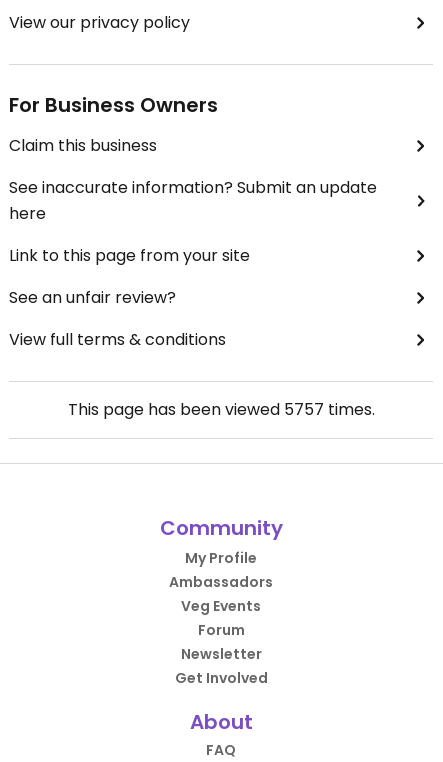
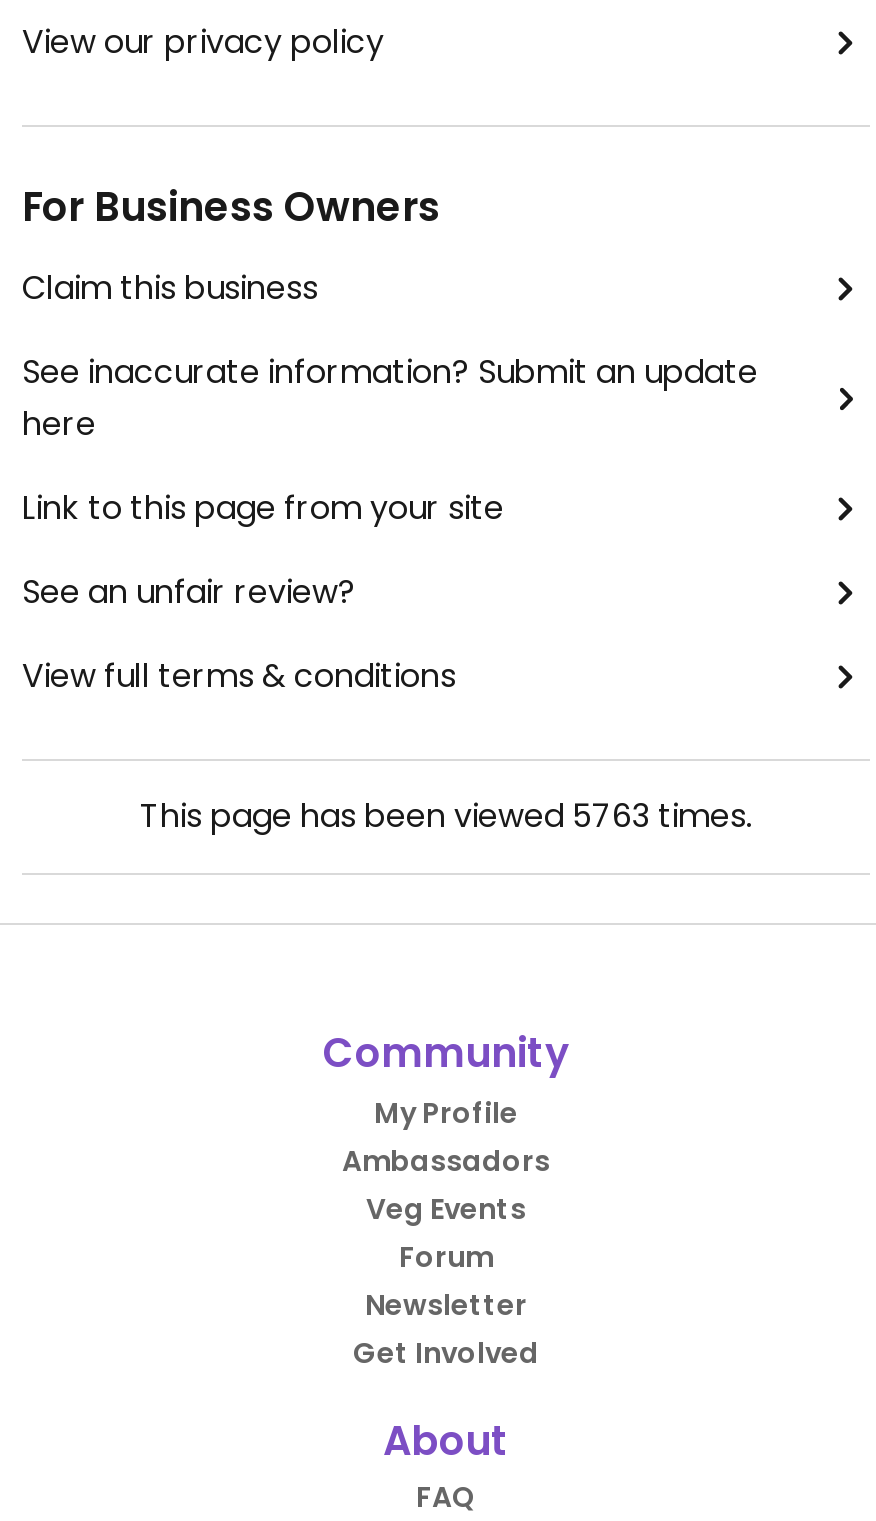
- This page has been viewed 5757 times.
+ This page has been viewed 5763 times.
